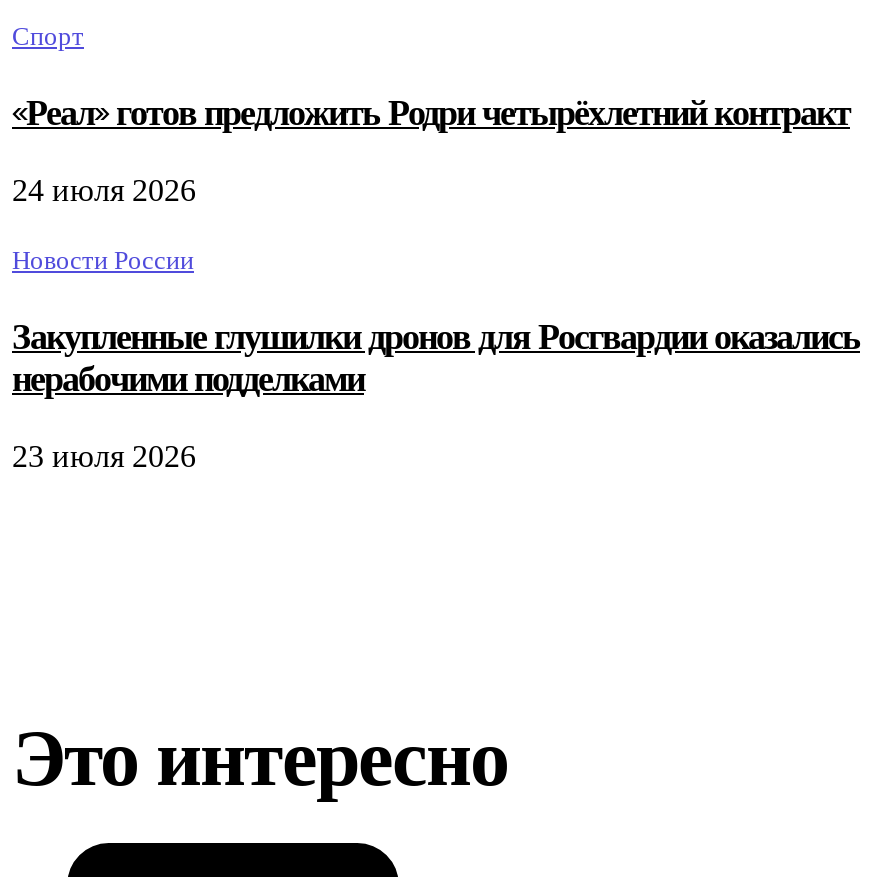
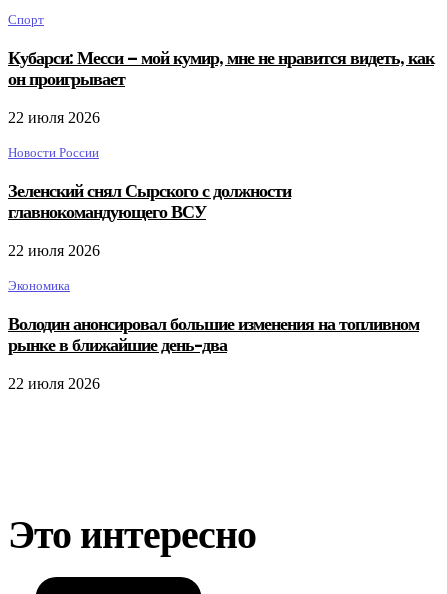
- «Реал» готов предложить Родри четырёхлетний контракт
+ Кубарси: Месси — мой кумир, мне не нравится видеть, как
+ он проигрывает

- 24 июля 2026
+ 22 июля 2026

- Закупленные глушилки дронов для Росгвардии оказались
- нерабочими подделками
- 23 июля 2026
+ Зеленский снял Сырского с должности
+ главнокомандующего ВСУ
+ 22 июля 2026
+ Экономика
+ Володин анонсировал большие изменения на топливном
+ рынке в ближайшие день-два
+ 22 июля 2026
